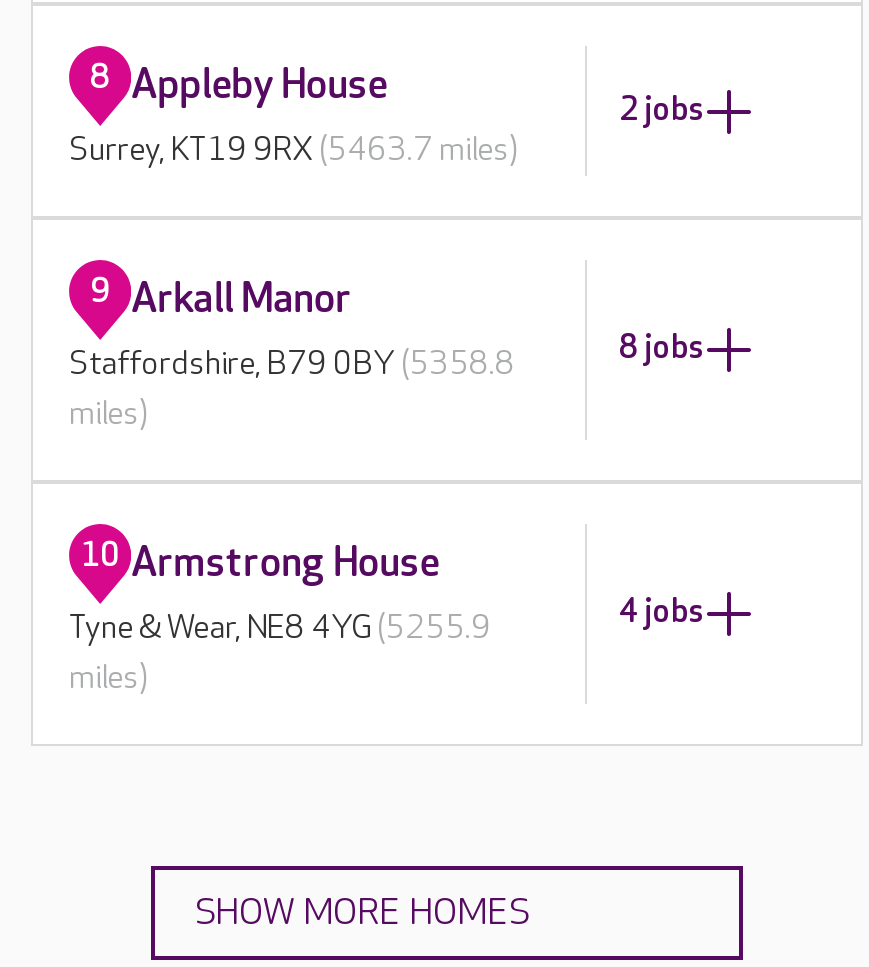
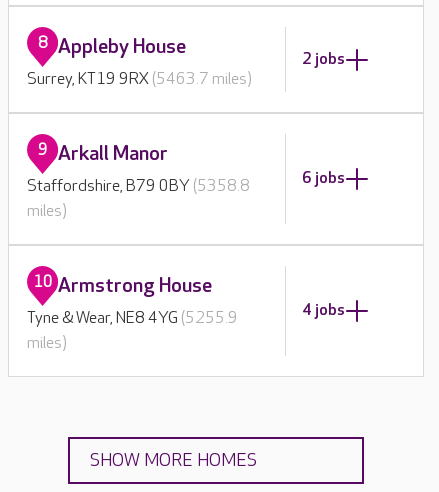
- 8 jobs
+ 6 jobs
